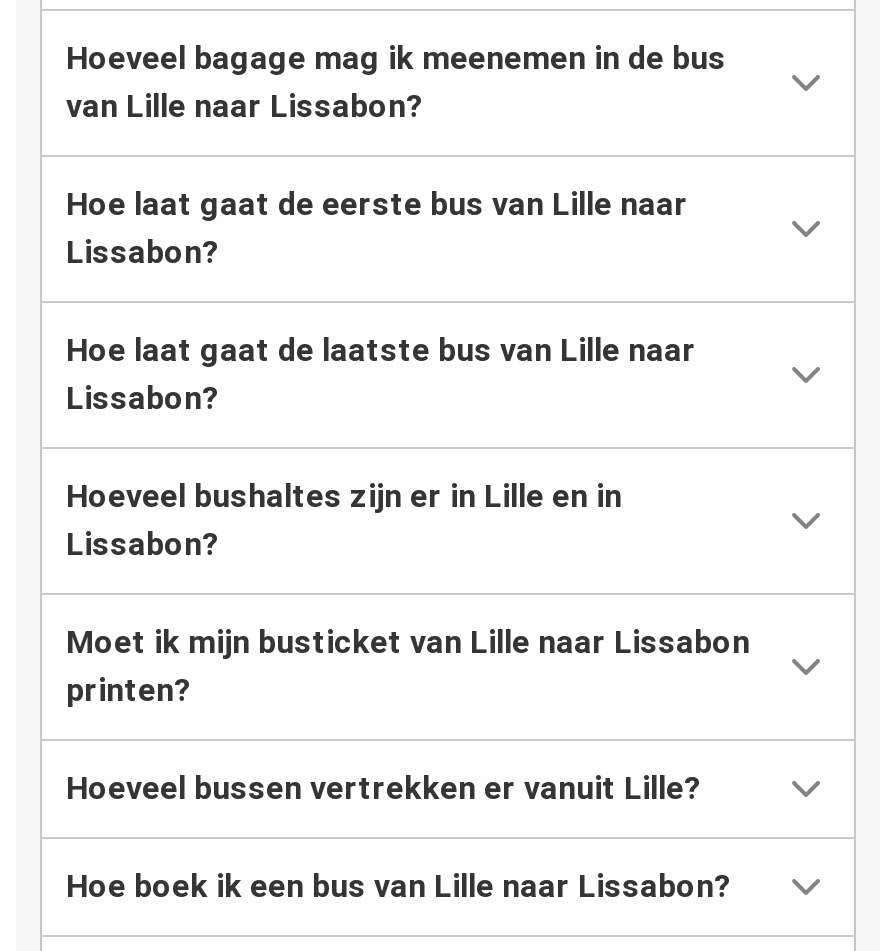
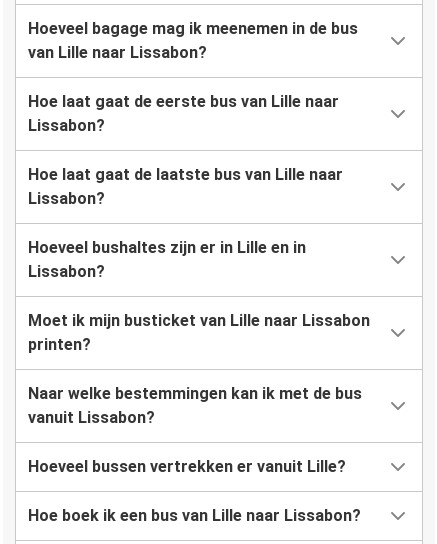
+ Naar welke bestemmingen kan ik met de bus
+ vanuit Lissabon?
